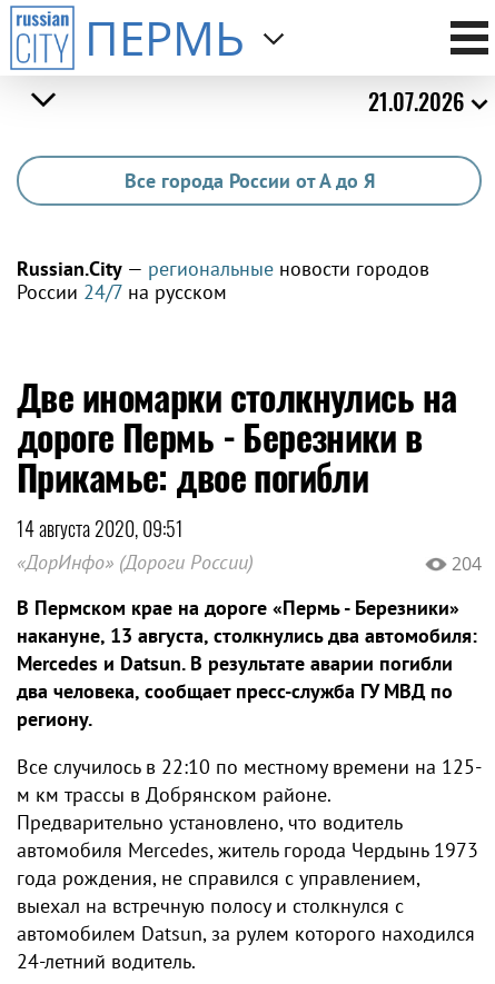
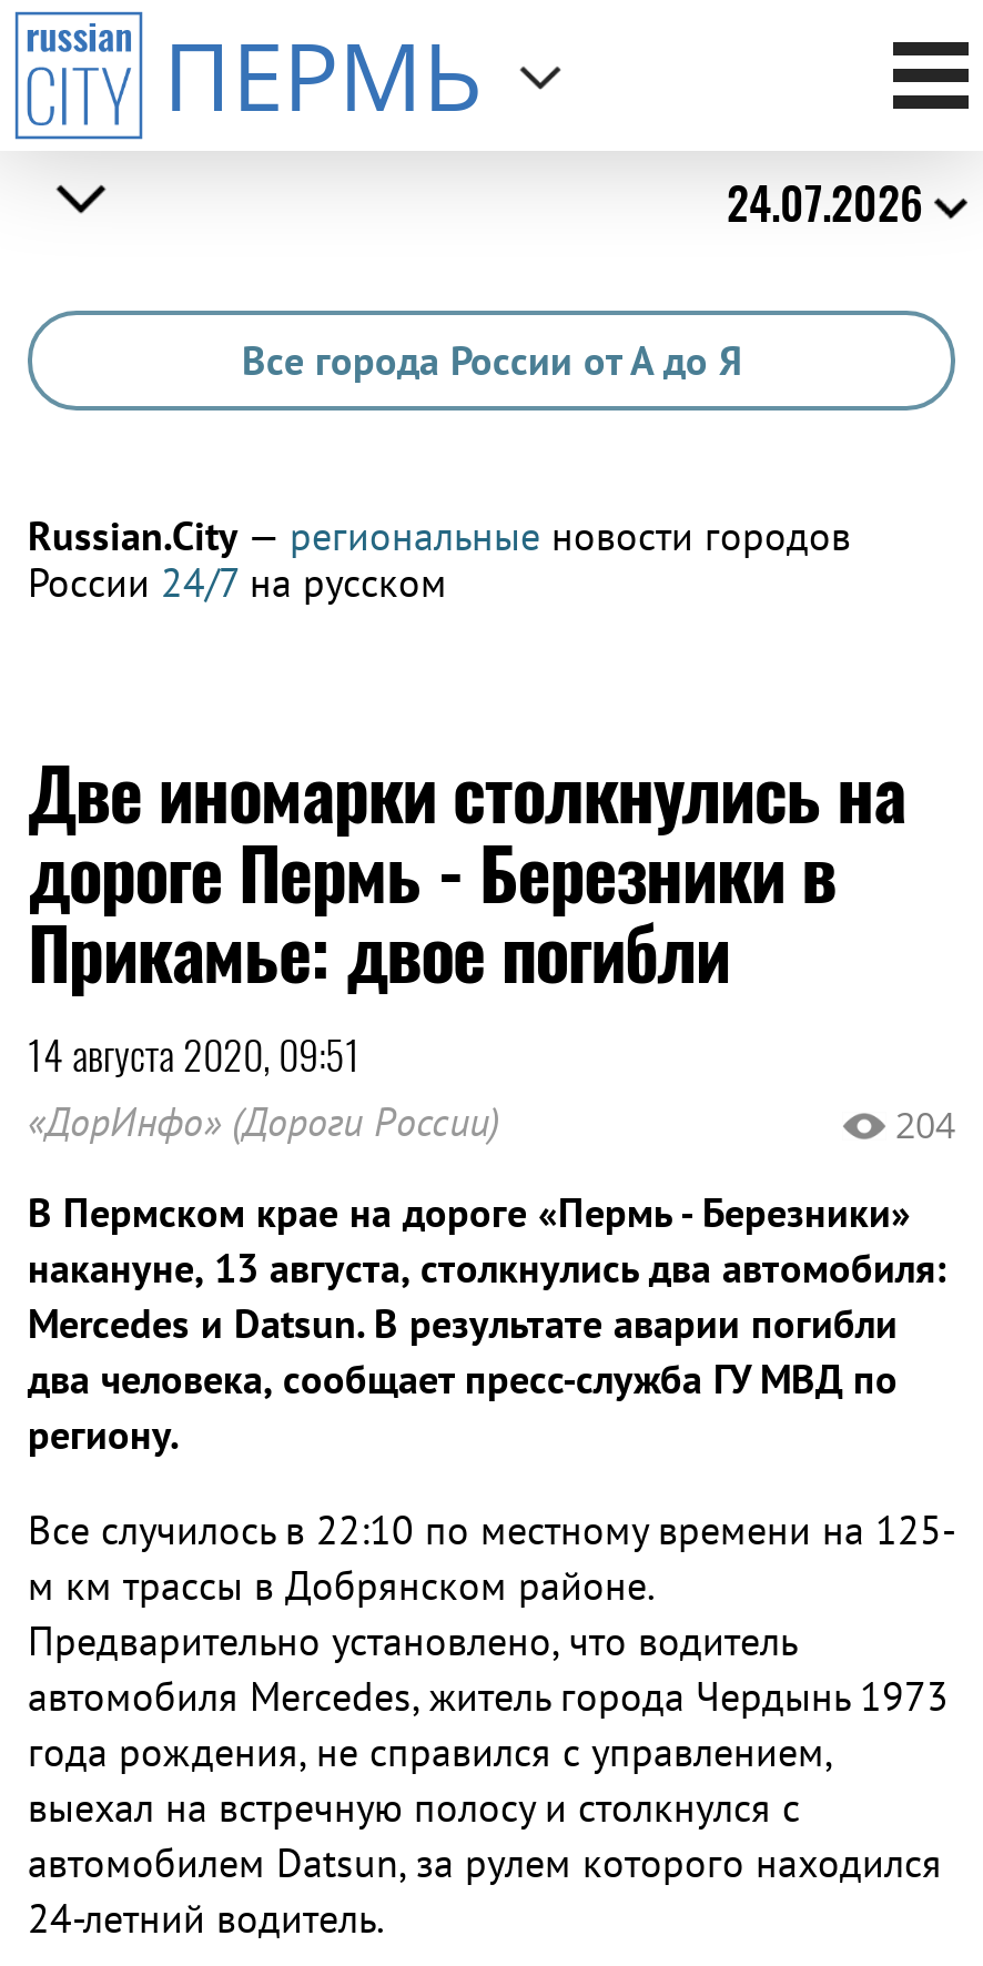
- 21.07.2026
+ 24.07.2026
